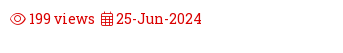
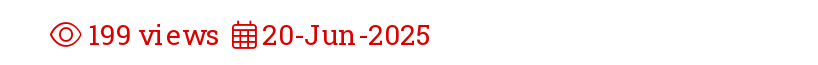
- 199 views 25-Jun-2024
+ 199 views 20-Jun-2025
